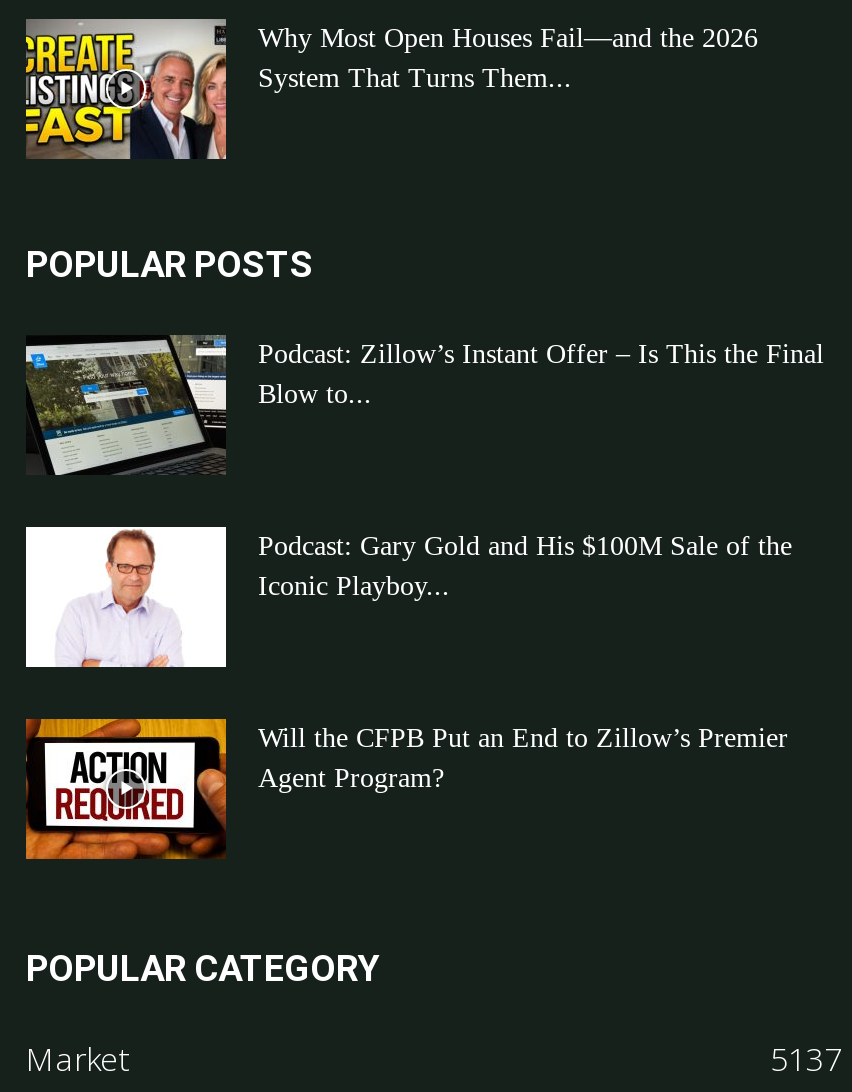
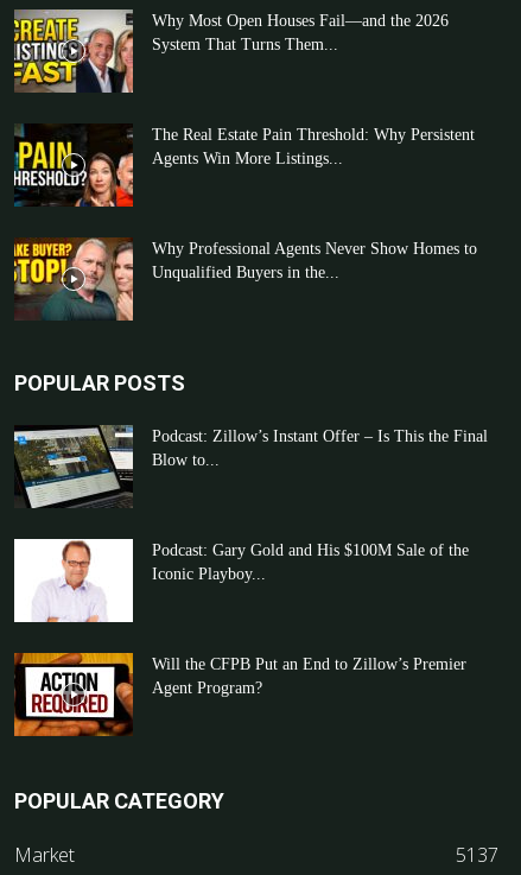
+ [image]
+ The Real Estate Pain Threshold: Why Persistent
+ Agents Win More Listings...

+ [image]
+ Why Professional Agents Never Show Homes to
+ Unqualified Buyers in the...
